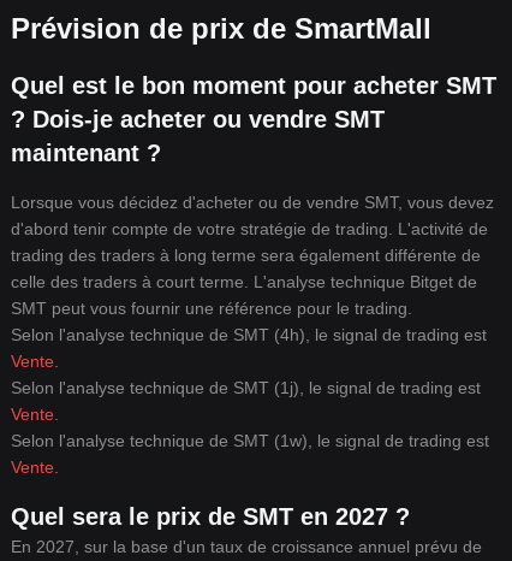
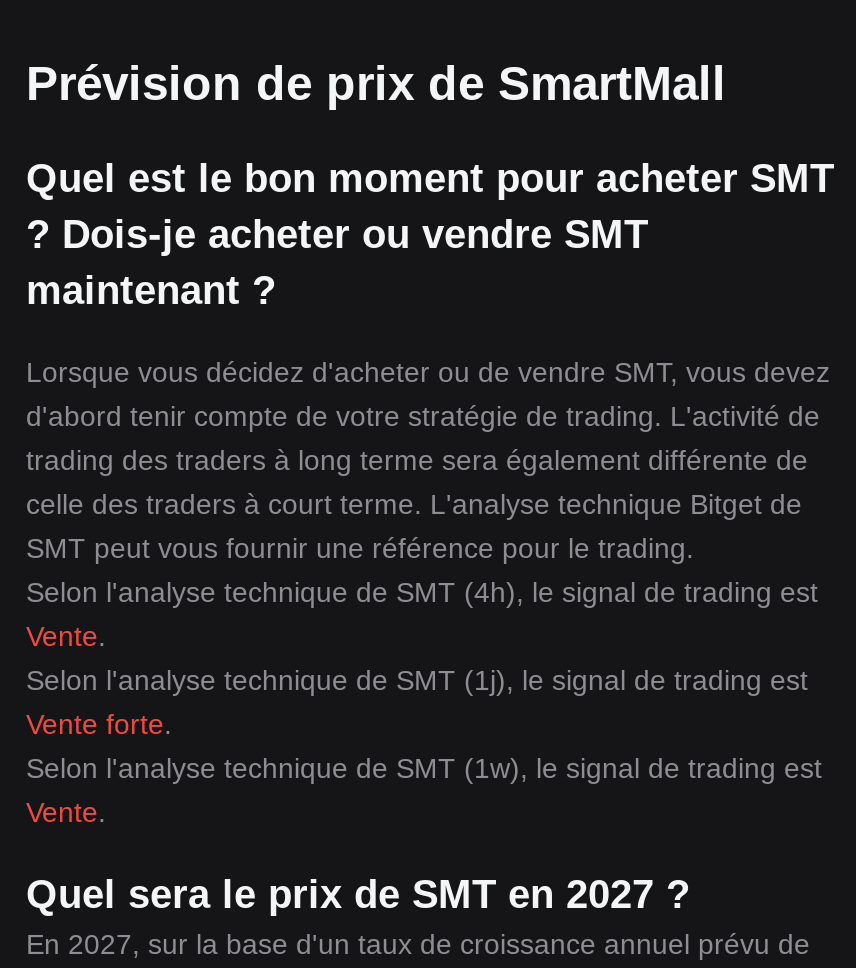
- Vente.
+ Vente forte.
